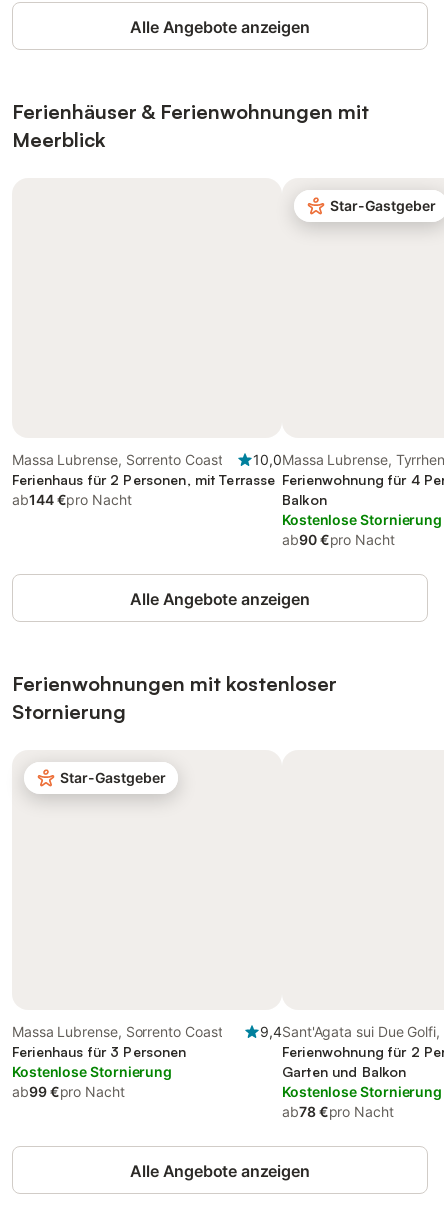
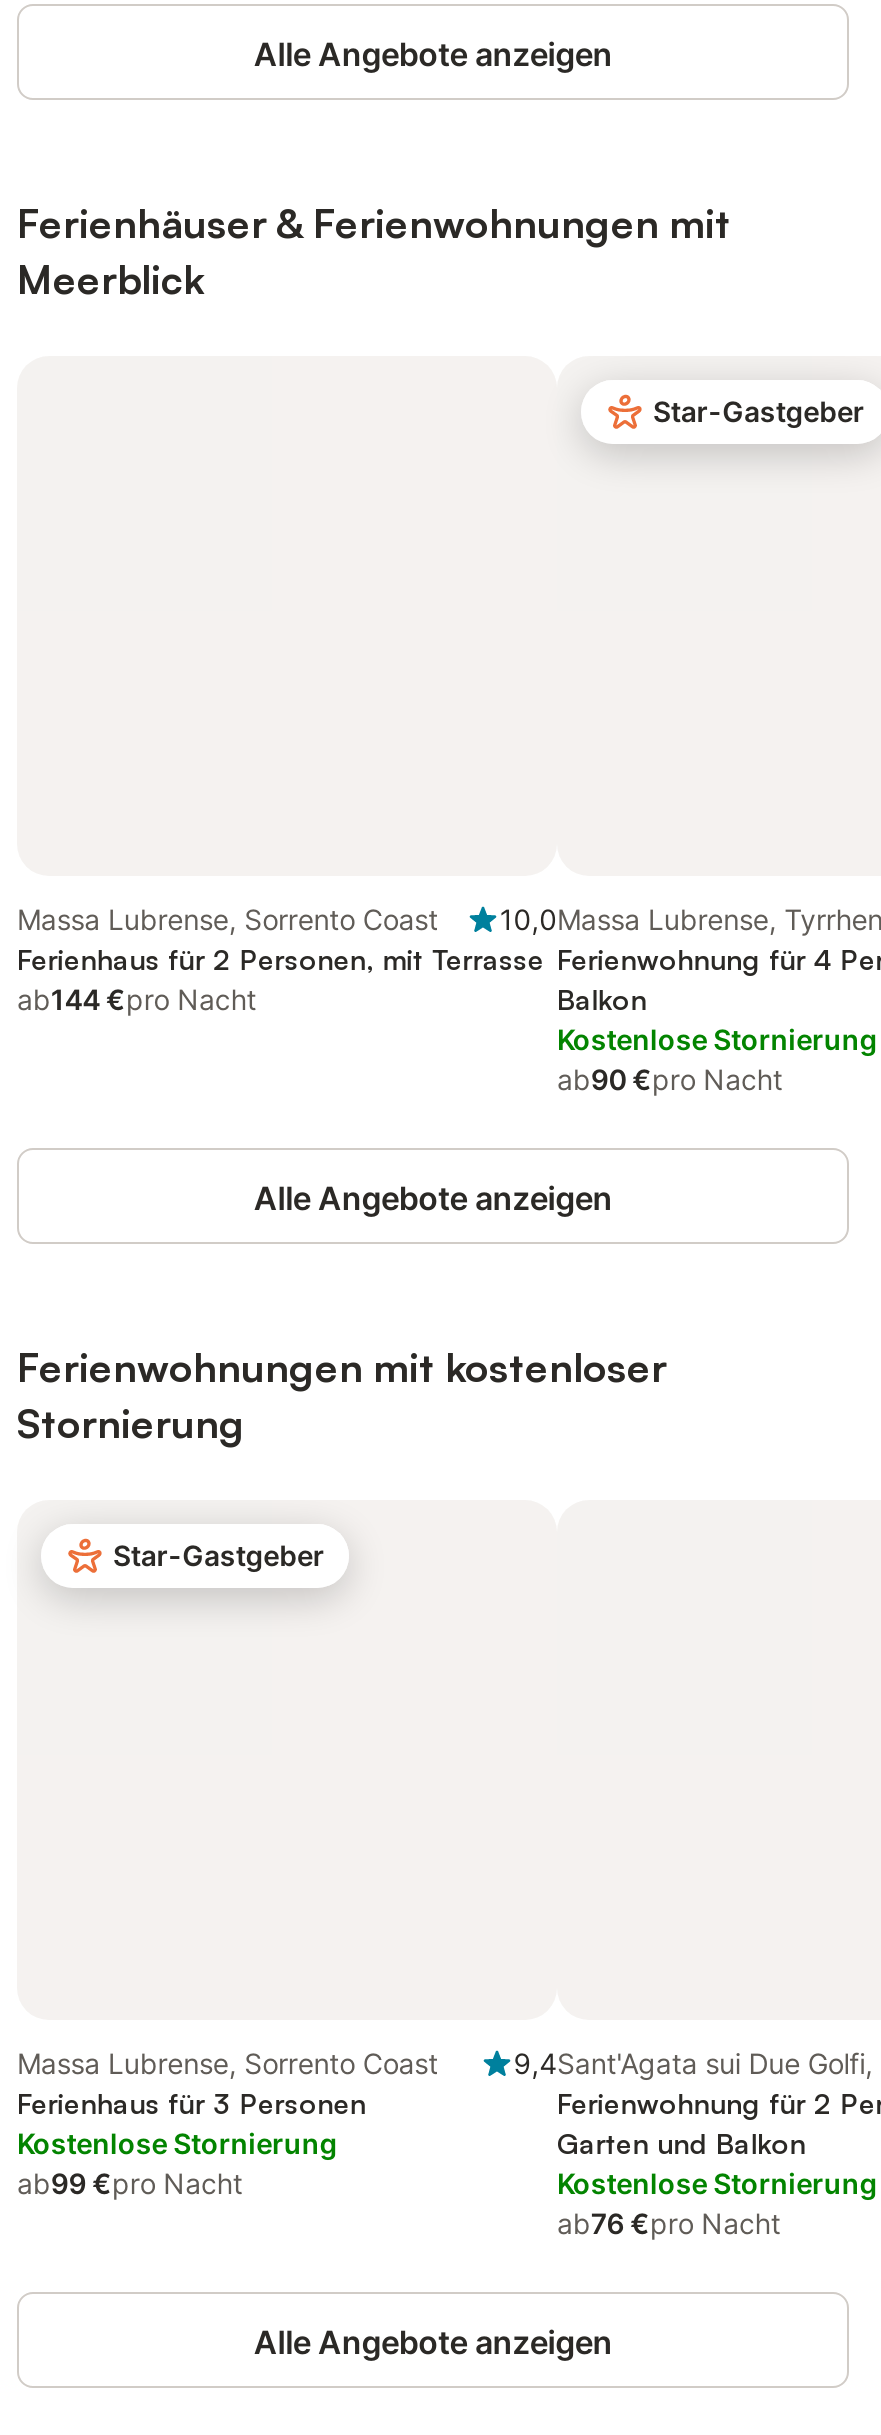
- ab78 €pro Nacht
+ ab76 €pro Nacht
